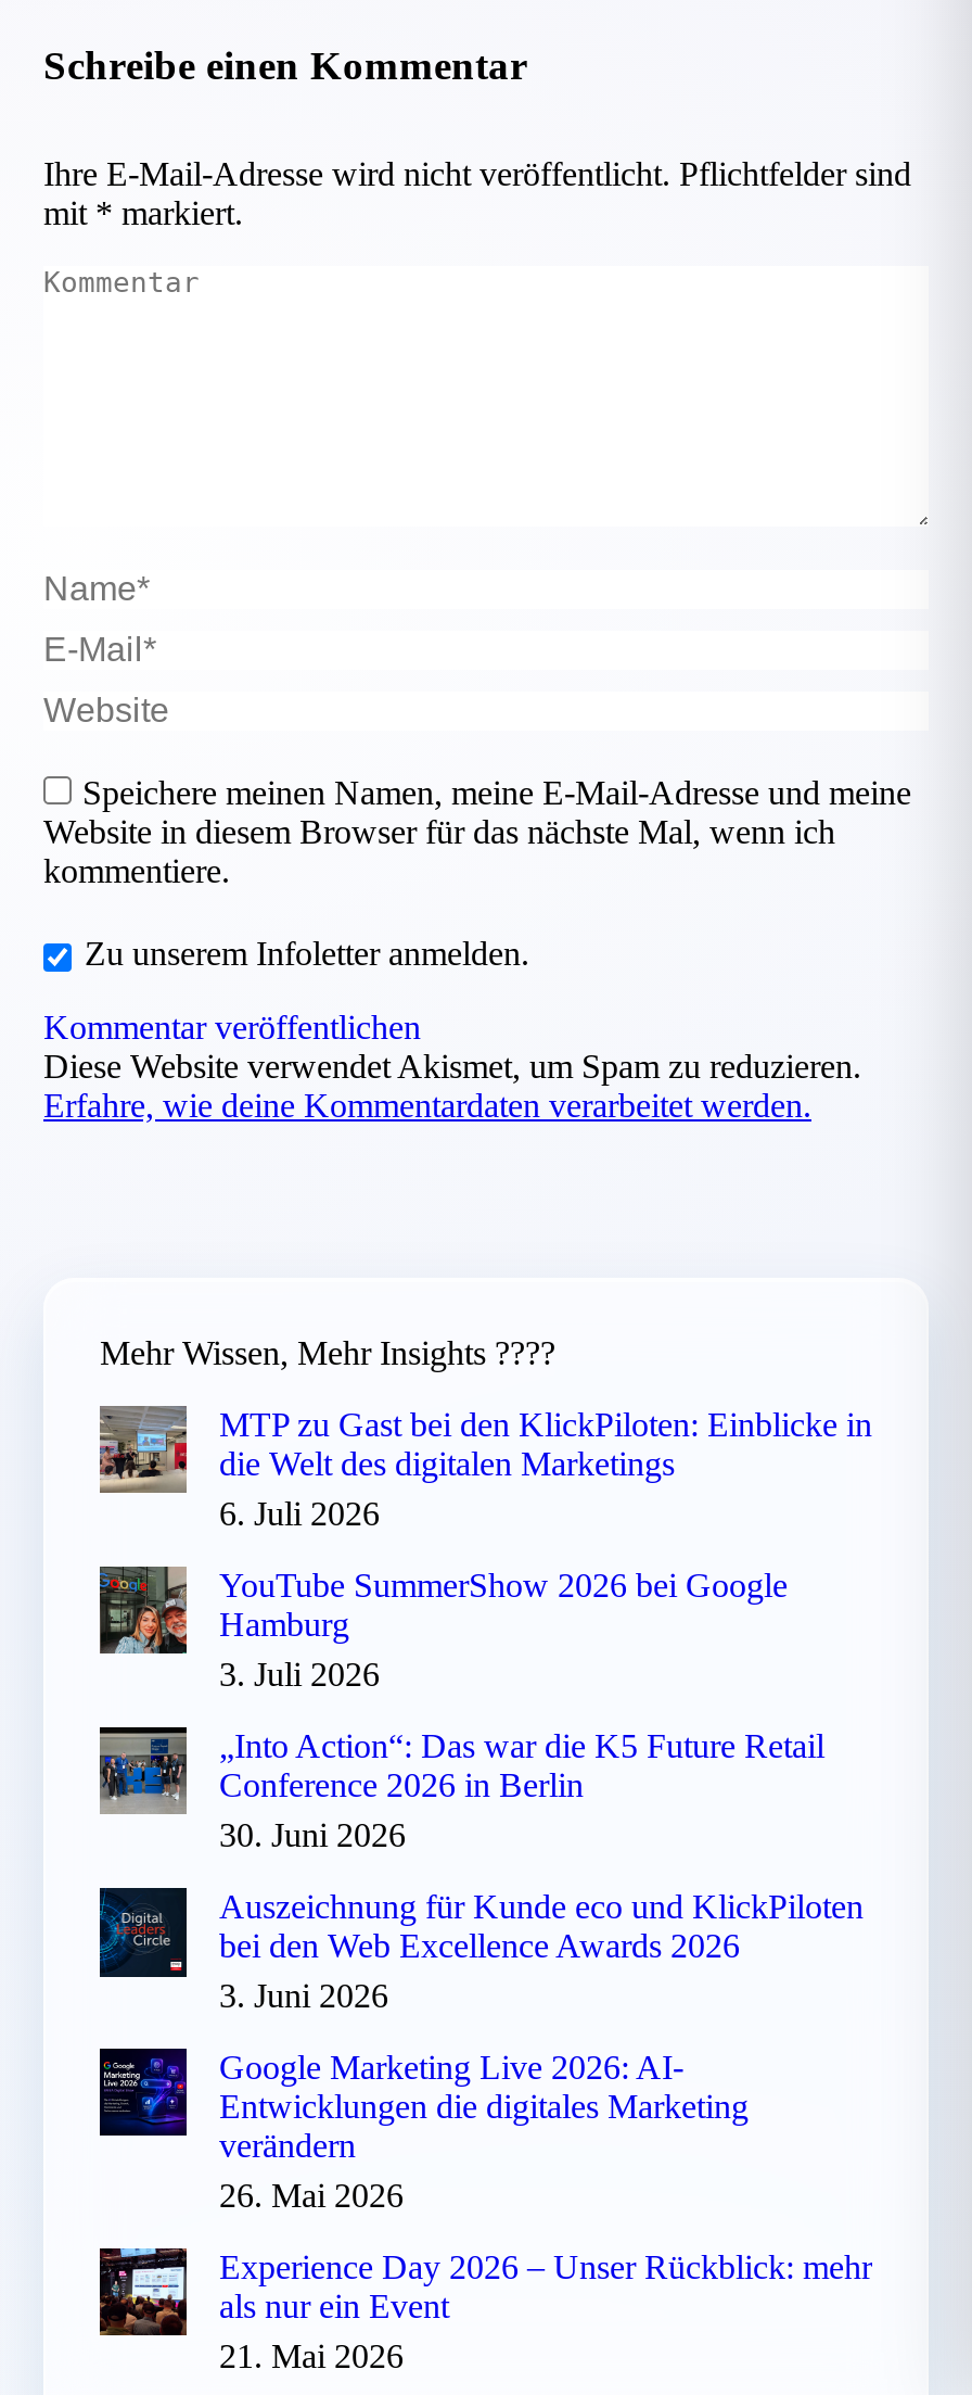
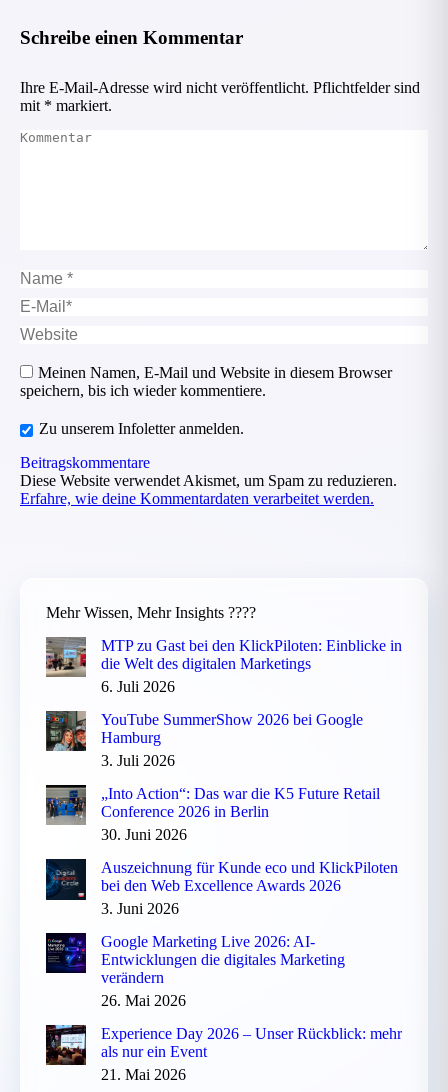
- Speichere meinen Namen, meine E-Mail-Adresse und meine
- Website in diesem Browser für das nächste Mal, wenn ich
- kommentiere.
+ Meinen Namen, E-Mail und Website in diesem Browser
+ speichern, bis ich wieder kommentiere.

- Kommentar veröffentlichen
+ Beitragskommentare
